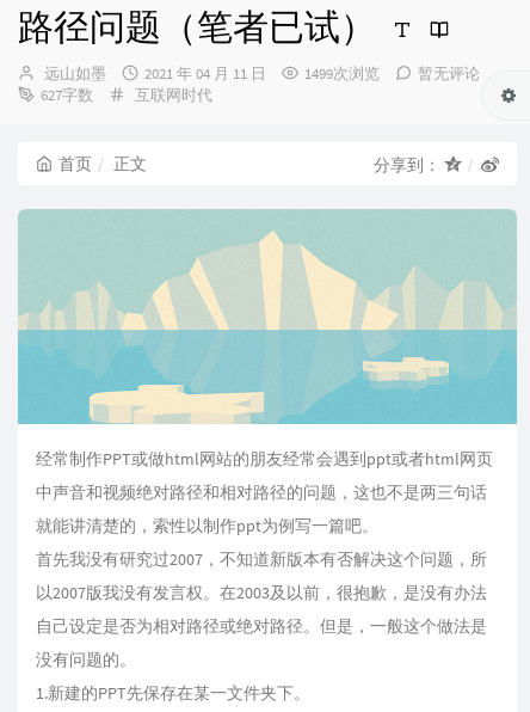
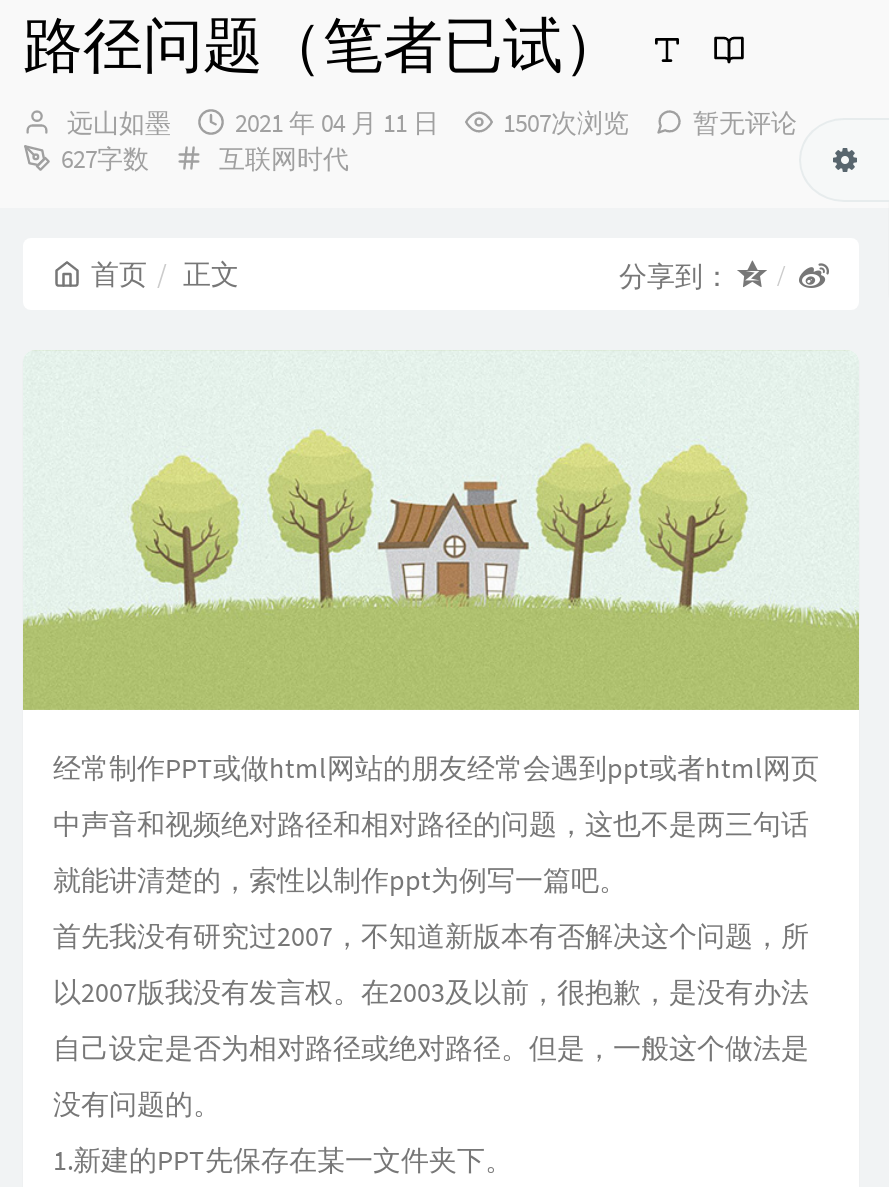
- 1499次浏览
+ 1507次浏览

- [image]
+ [image]
